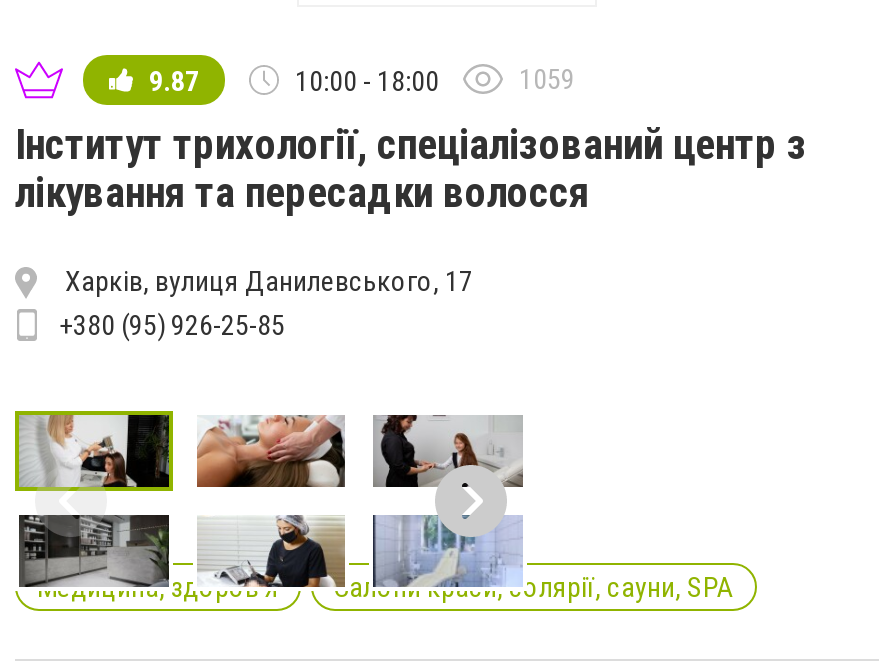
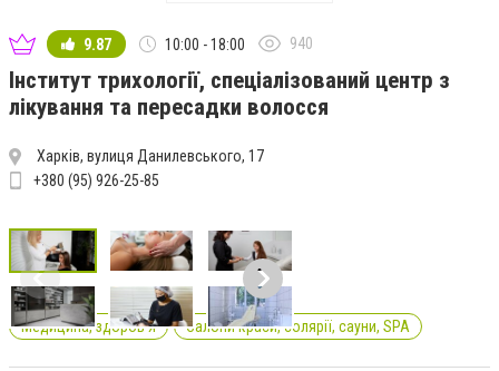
- 1059
+ 940
